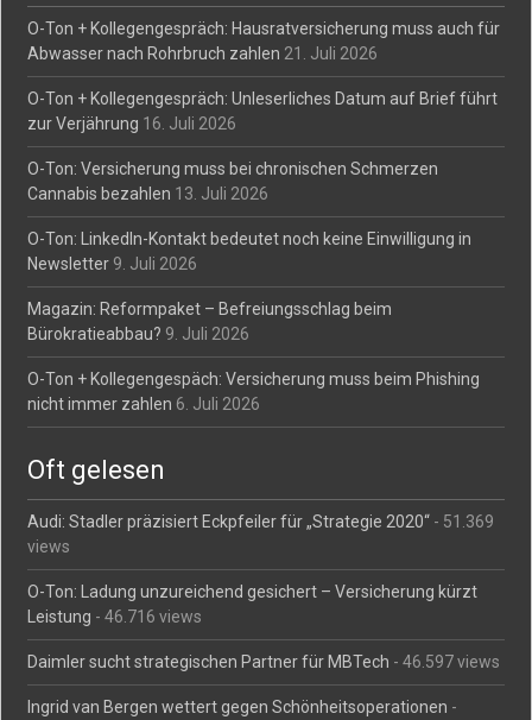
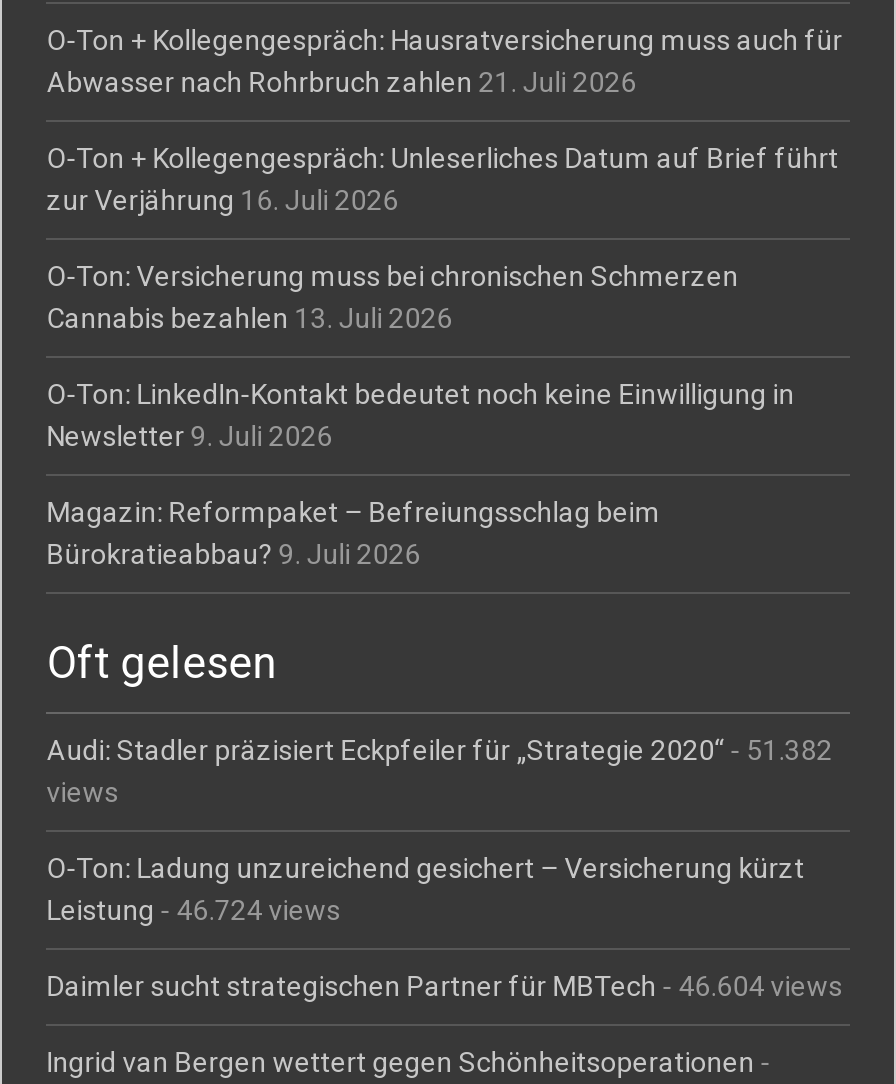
- O-Ton + Kollegengespäch: Versicherung muss beim Phishing
- nicht immer zahlen 6. Juli 2026

- Audi: Stadler präzisiert Eckpfeiler für „Strategie 2020“- 51.369
+ Audi: Stadler präzisiert Eckpfeiler für „Strategie 2020“- 51.382

- Leistung - 46.716 views
+ Leistung - 46.724 views

- Daimler sucht strategischen Partner für MBTech - 46.597 views
+ Daimler sucht strategischen Partner für MBTech - 46.604 views
